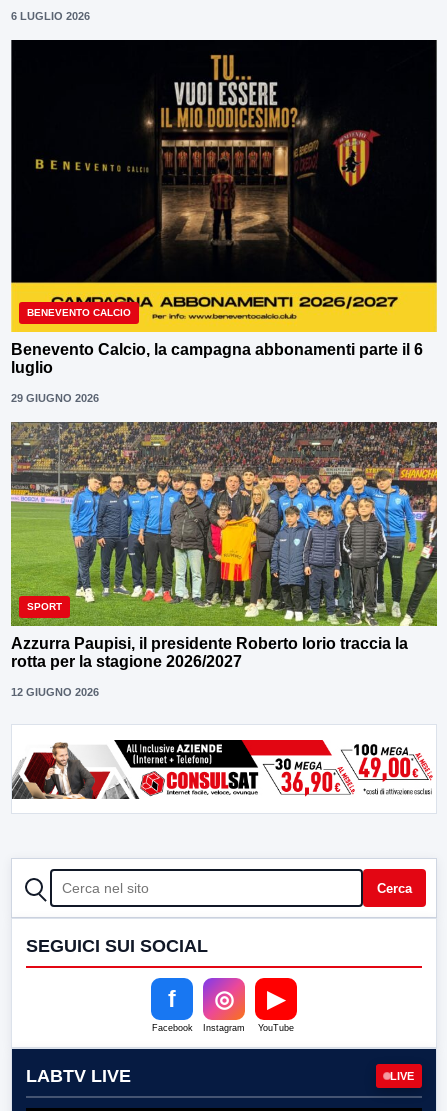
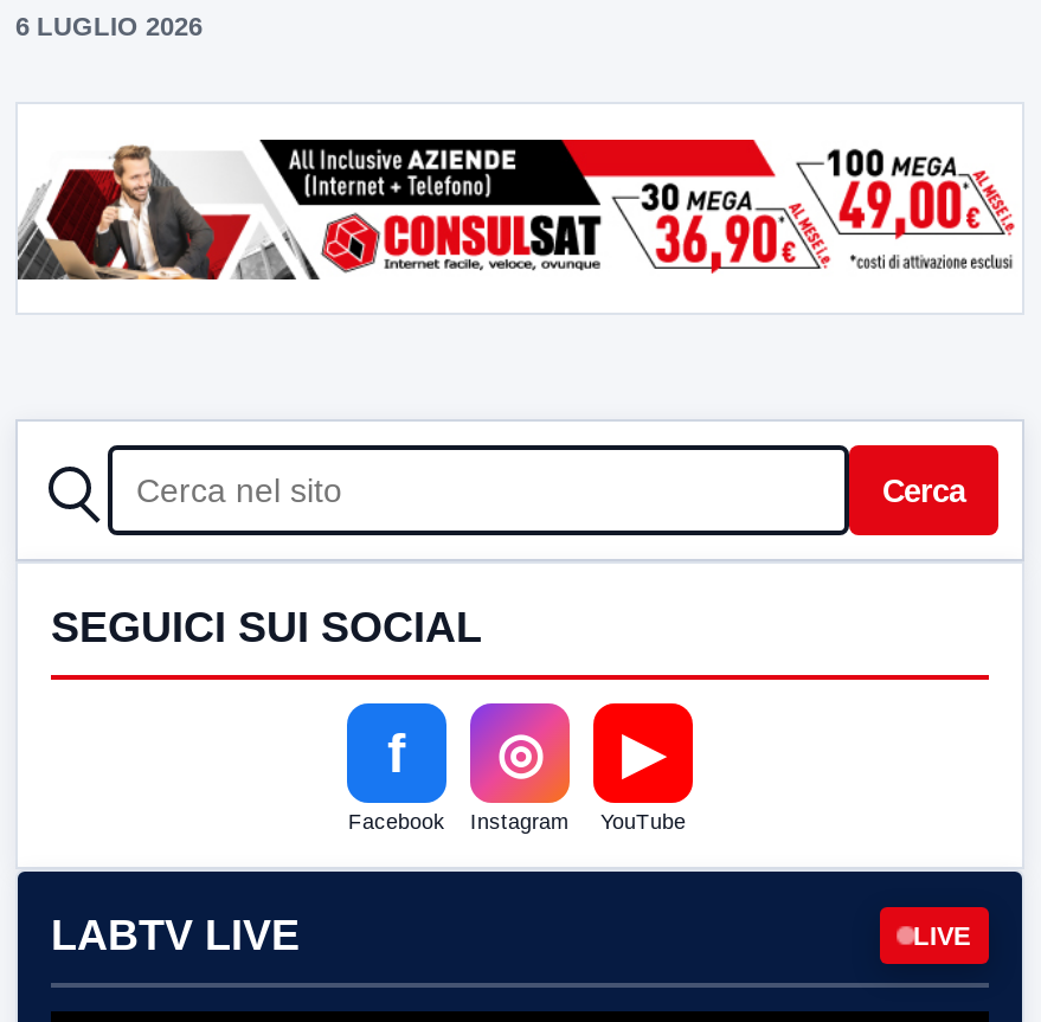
- [image]
- BENEVENTO CALCIO
- Benevento Calcio, la campagna abbonamenti parte il 6
- luglio
- 29 GIUGNO 2026

- [image]
- SPORT
- Azzurra Paupisi, il presidente Roberto Iorio traccia la
- rotta per la stagione 2026/2027
- 12 GIUGNO 2026
